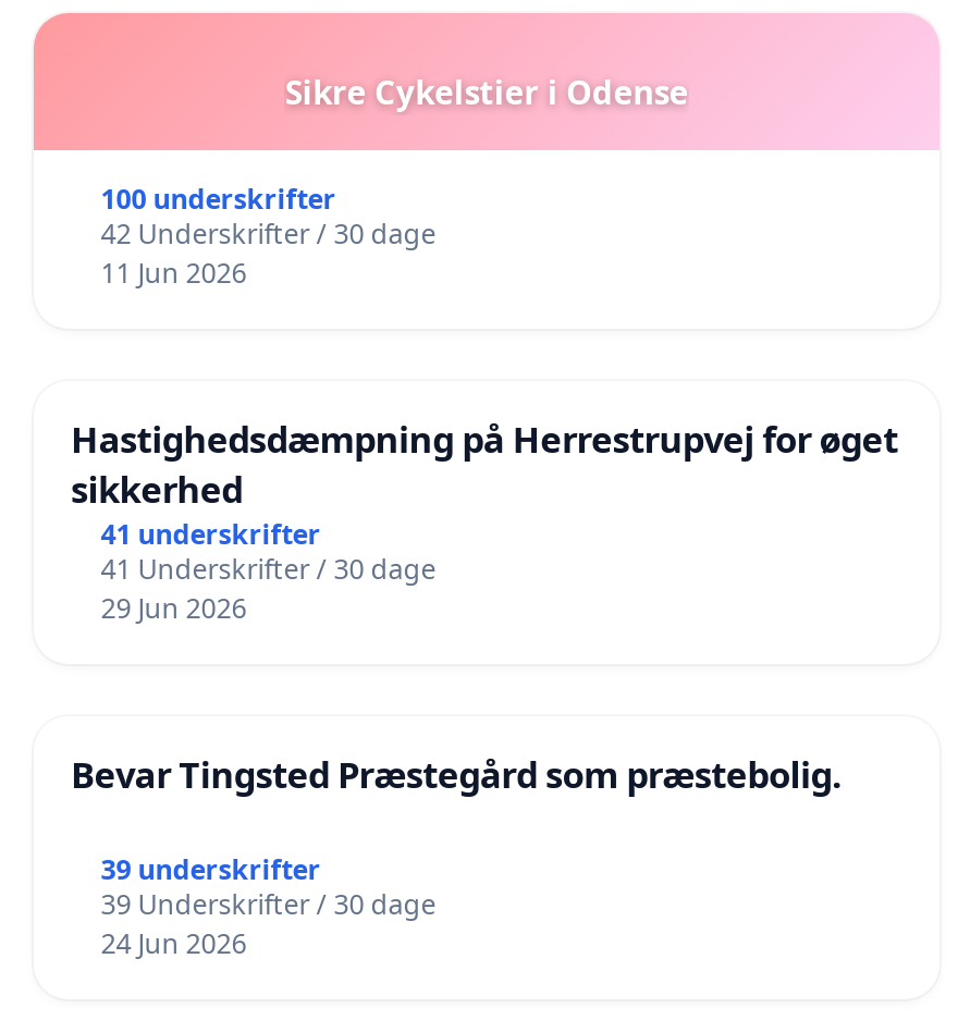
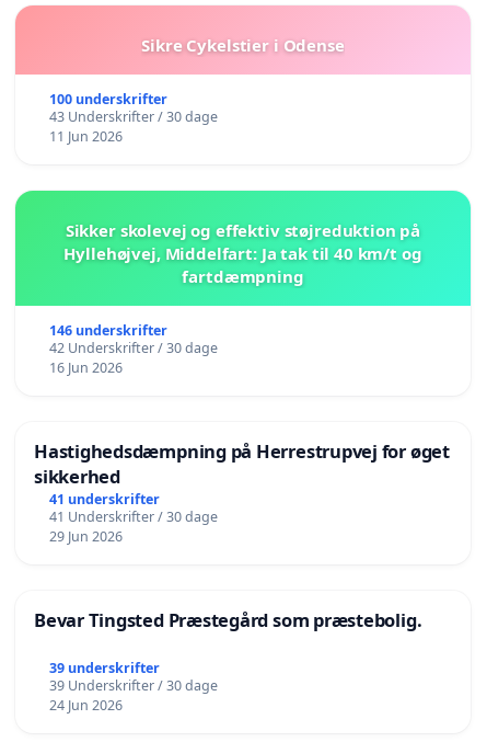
moved down: 42 Underskrifter / 30 dage

+ 43 Underskrifter / 30 dage

+ [image]
+ Sikker skolevej og effektiv støjreduktion på
+ Hyllehøjvej, Middelfart: Ja tak til 40 km/t og
+ fartdæmpning
+ 146 underskrifter
+ 16 Jun 2026
